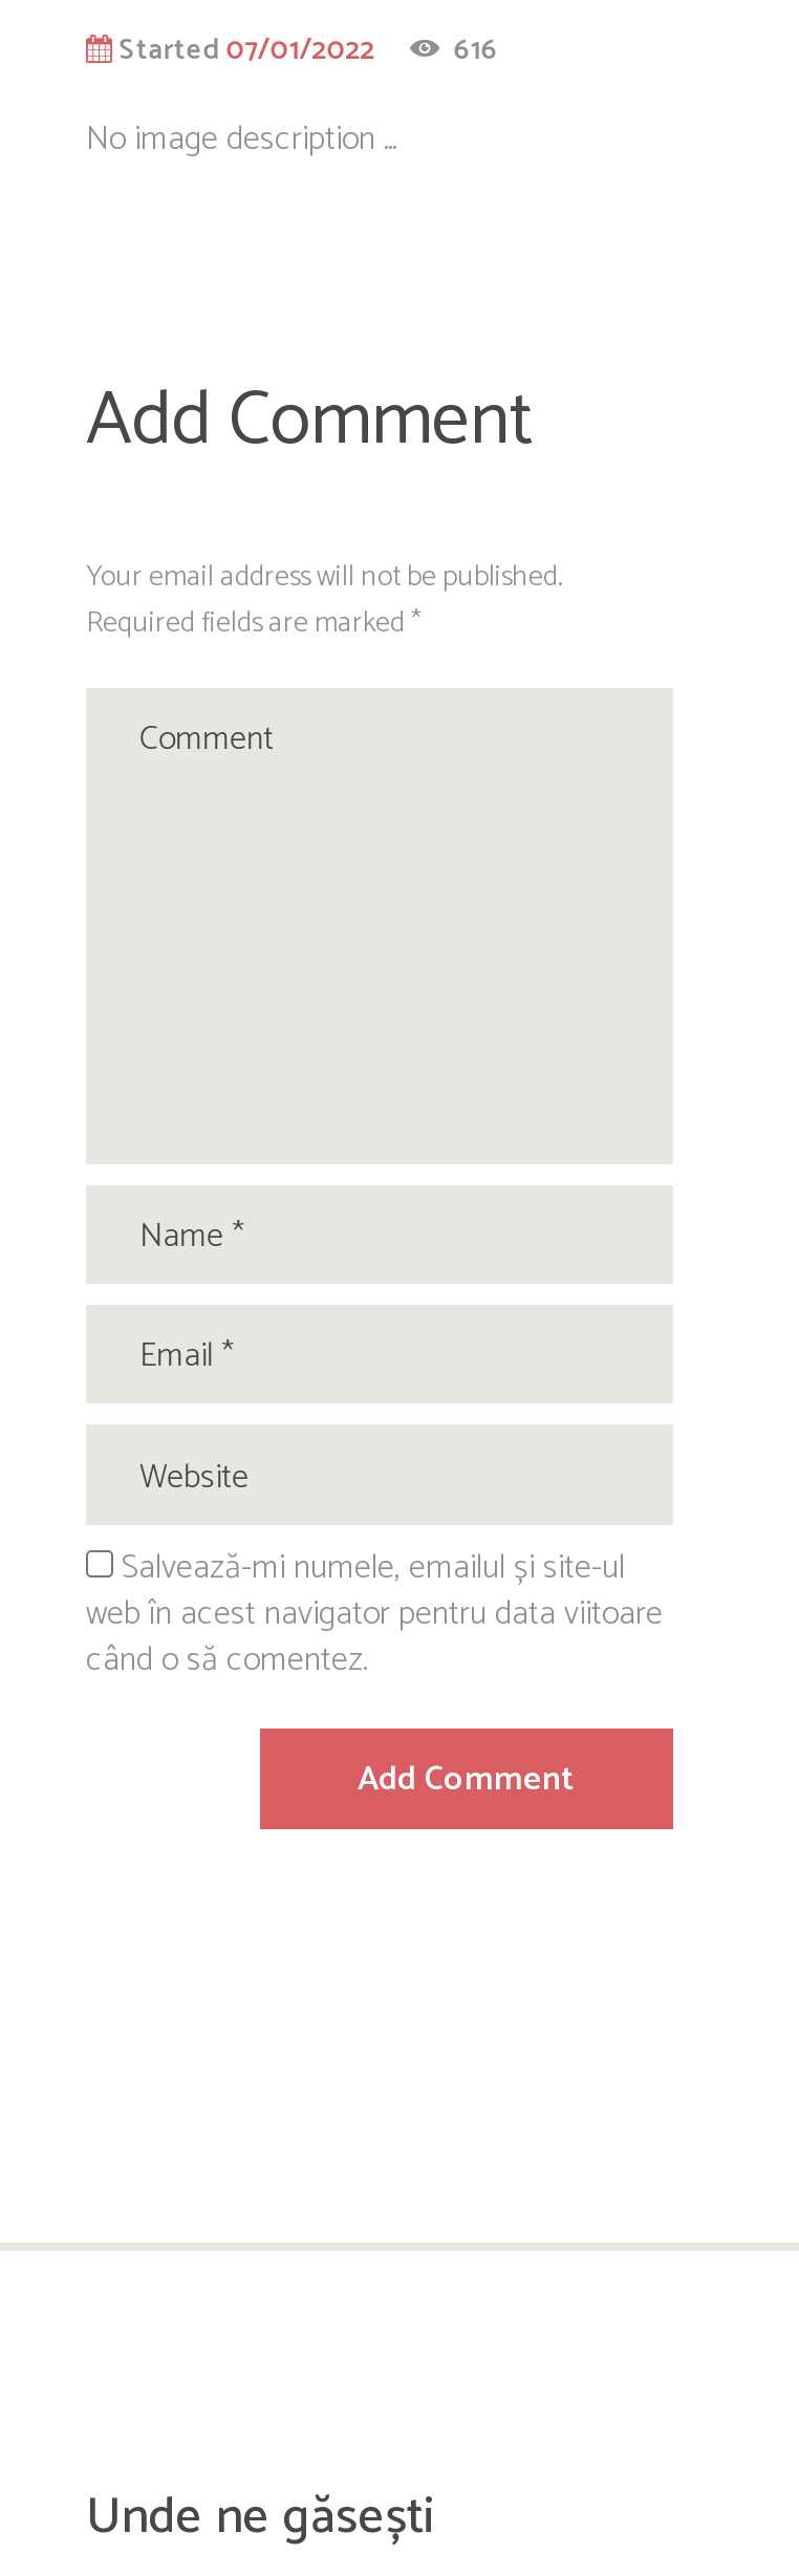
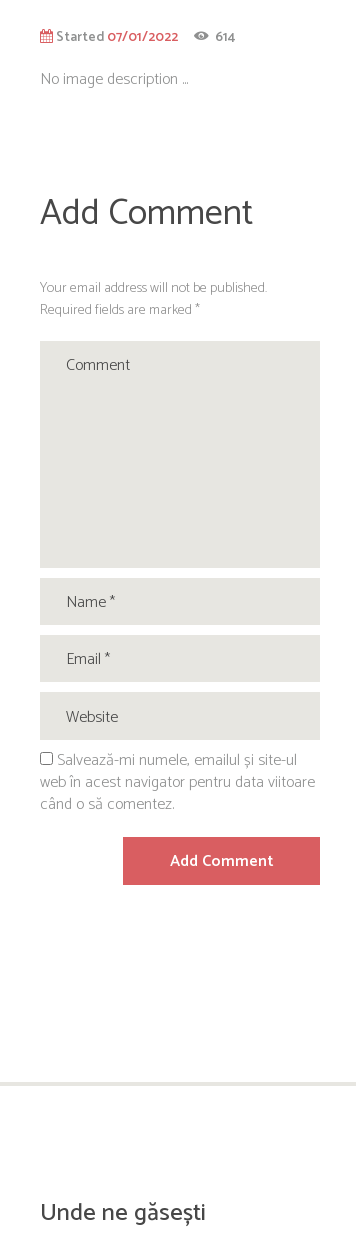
- Started 07/01/2022 616
+ Started 07/01/2022 614
